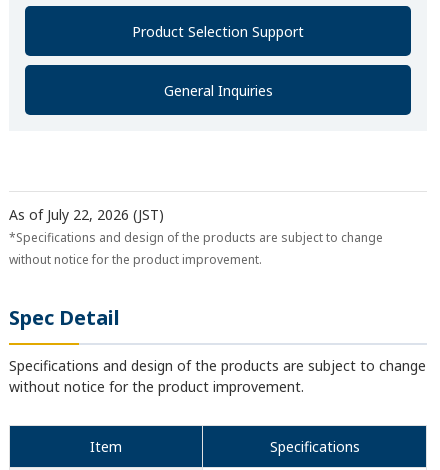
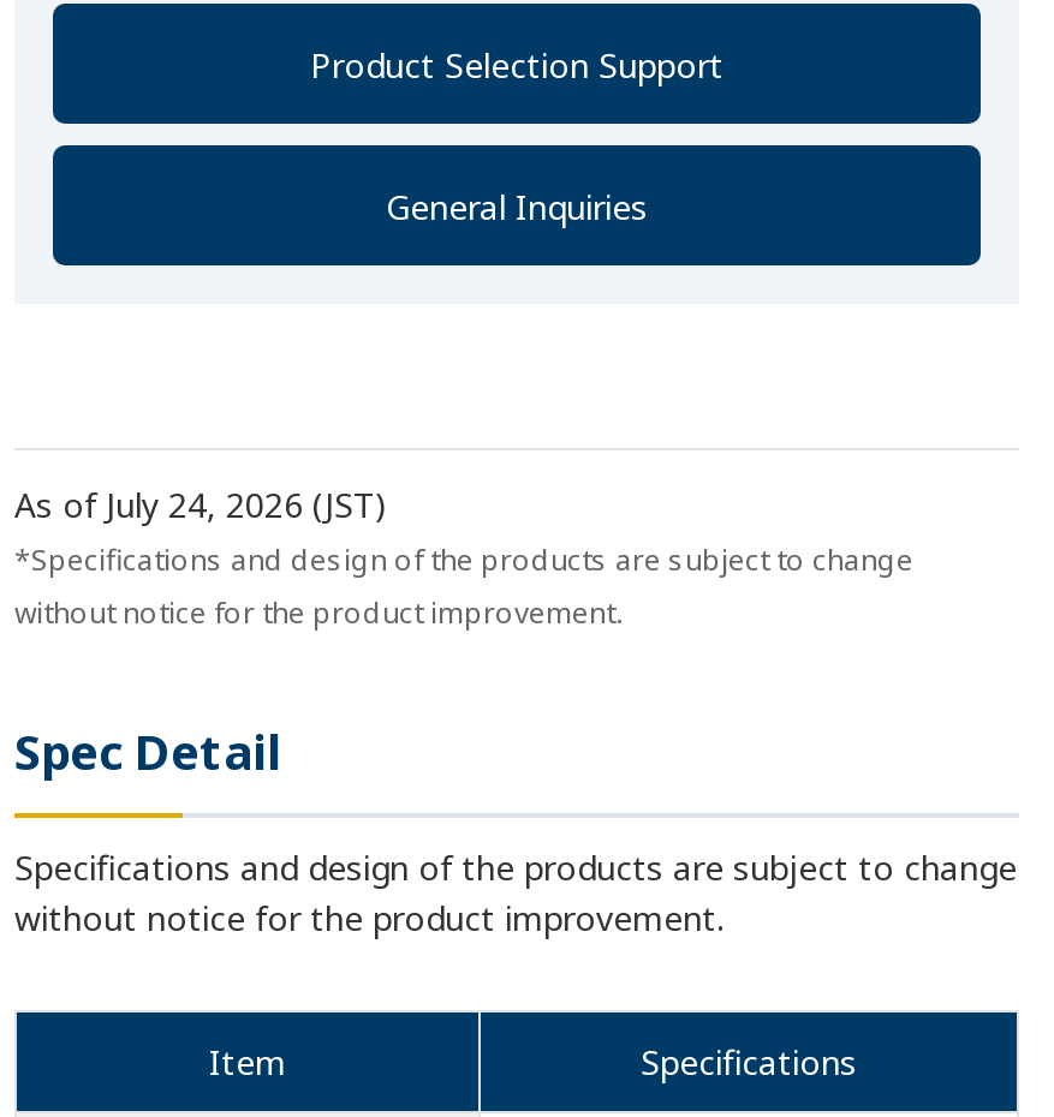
- As of July 22, 2026 (JST)
+ As of July 24, 2026 (JST)
